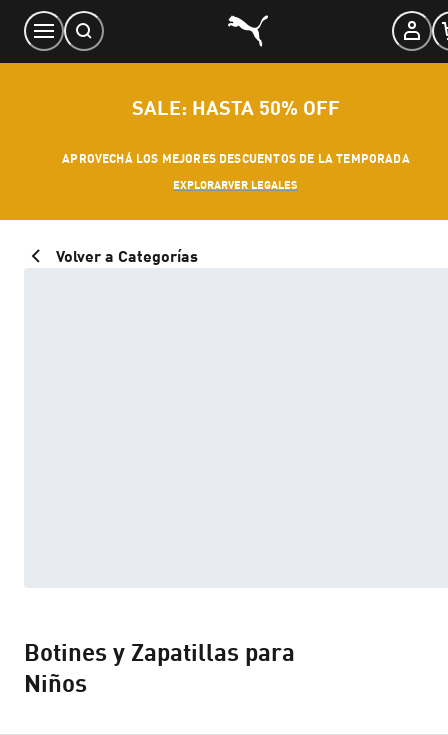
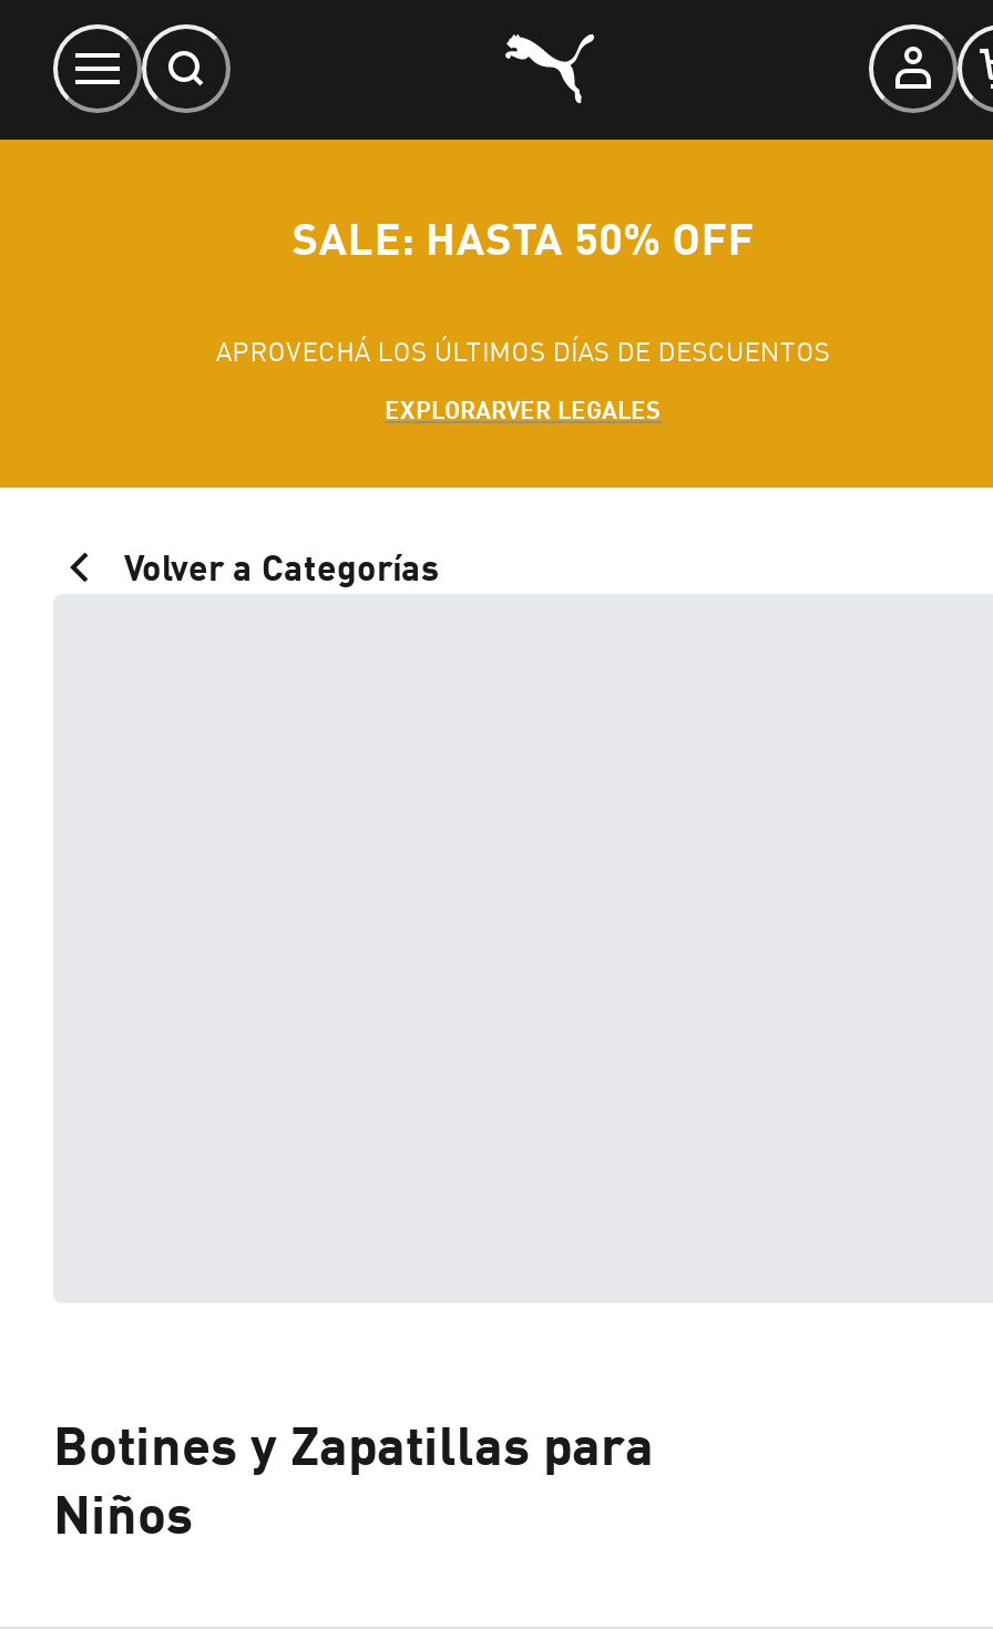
- APROVECHÁ LOS MEJORES DESCUENTOS DE LA TEMPORADA
+ APROVECHÁ LOS ÚLTIMOS DÍAS DE DESCUENTOS
